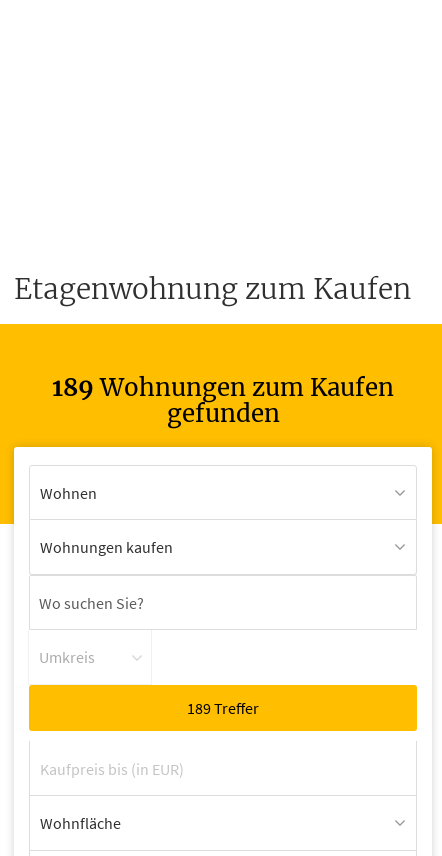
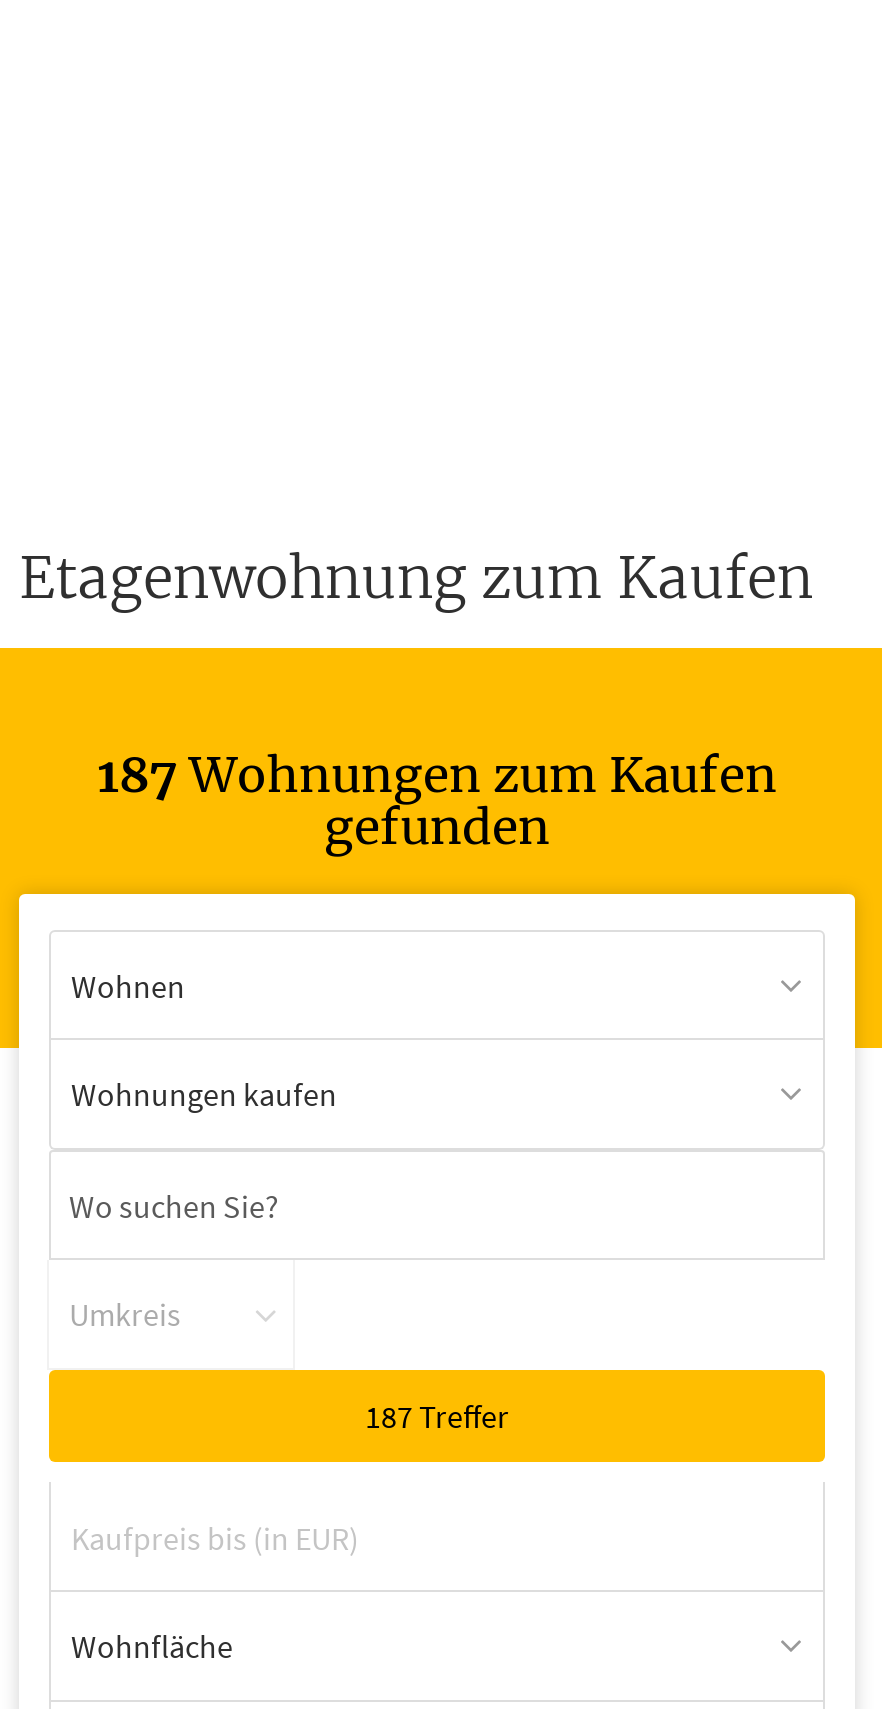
- 189 Wohnungen zum Kaufen
+ 187 Wohnungen zum Kaufen
